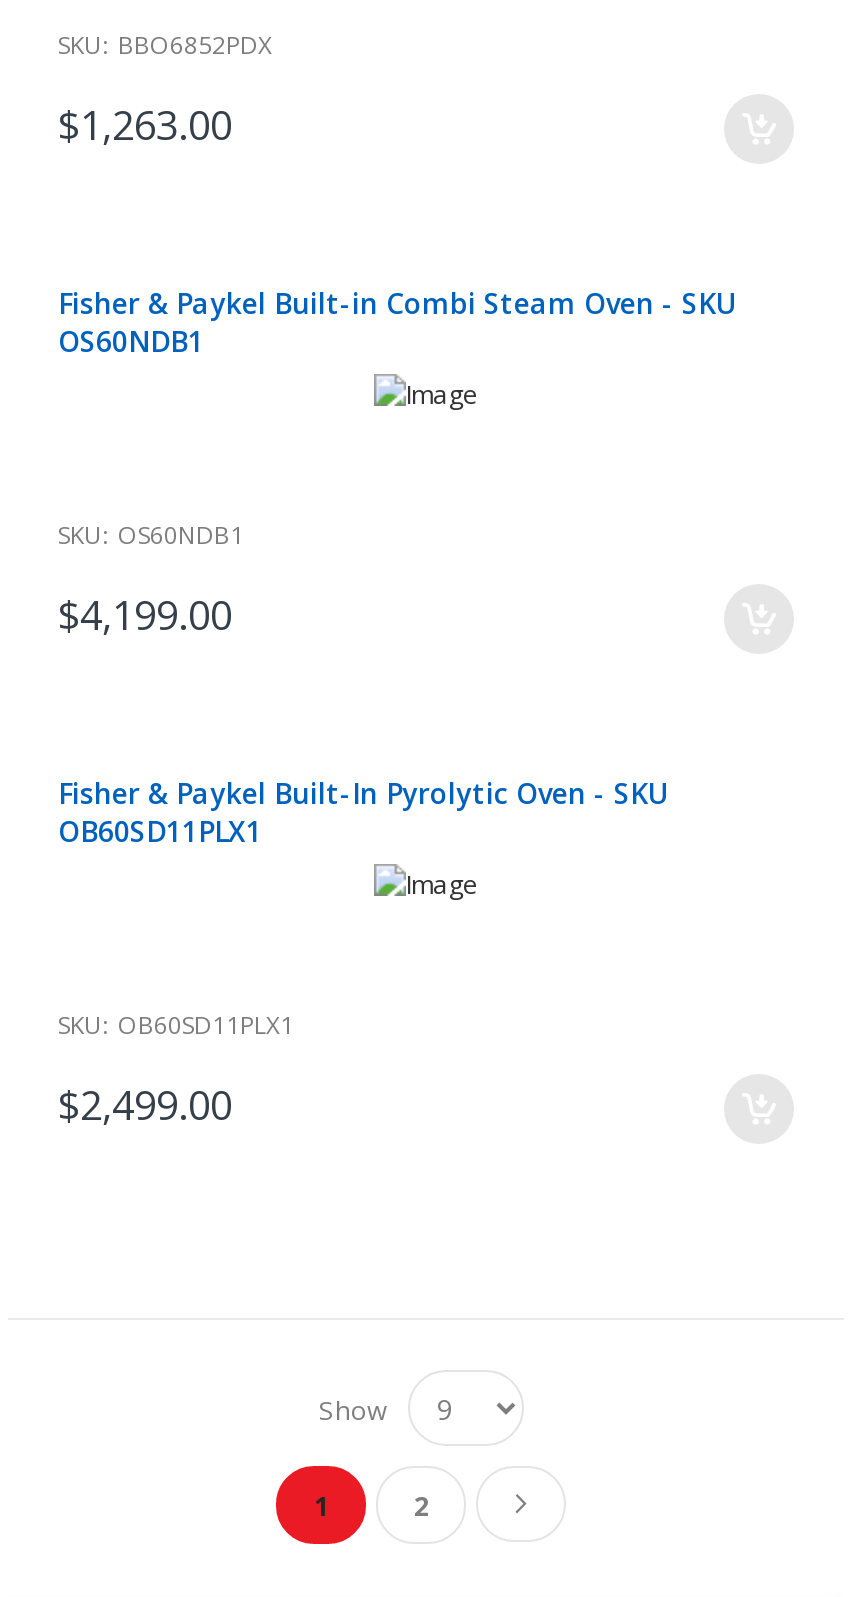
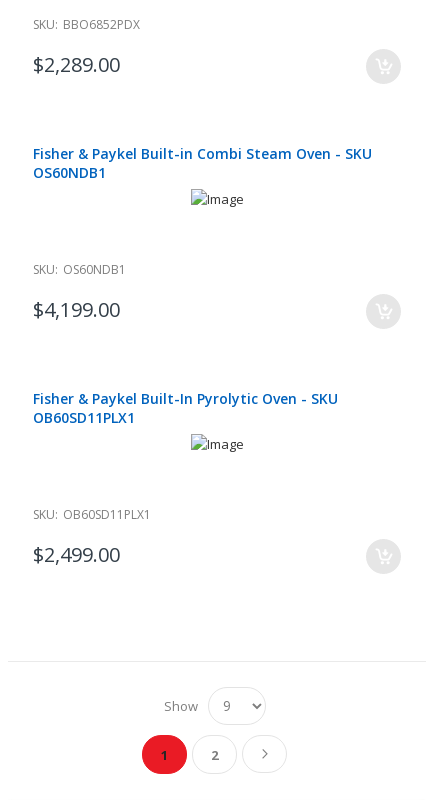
- $1,263.00
+ $2,289.00
